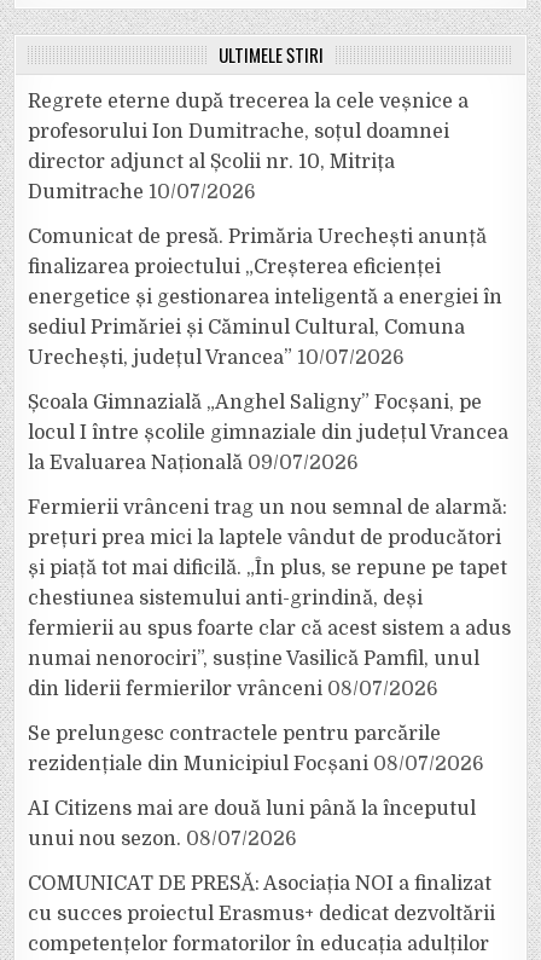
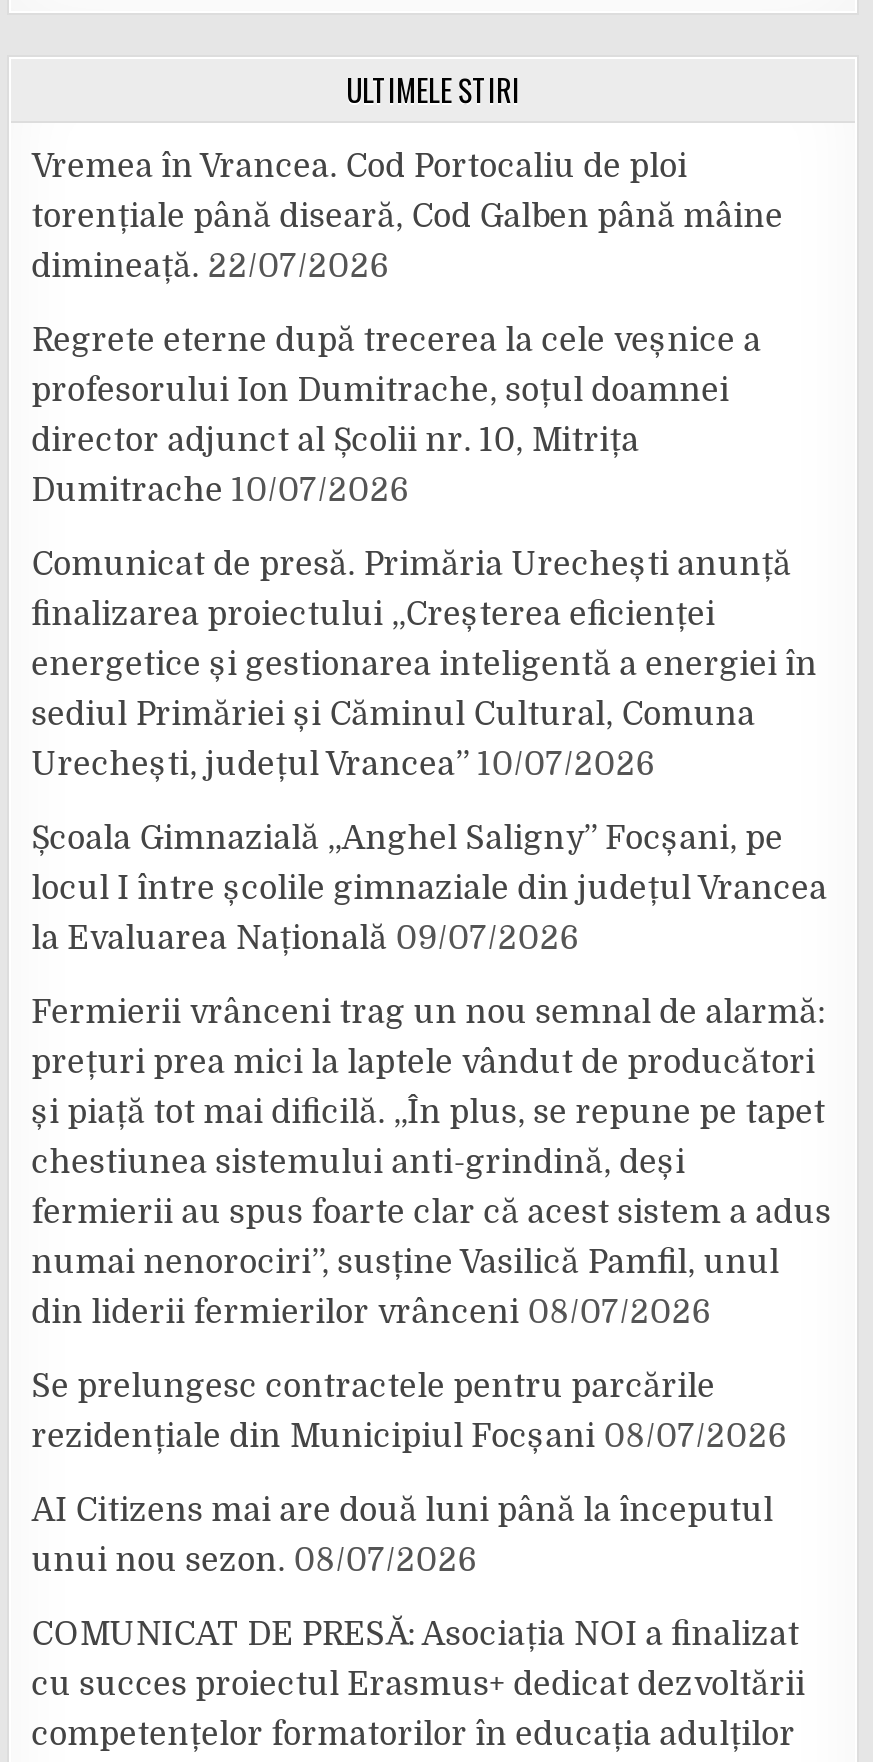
+ Vremea în Vrancea. Cod Portocaliu de ploi
+ torențiale până diseară, Cod Galben până mâine
+ dimineață. 22/07/2026
